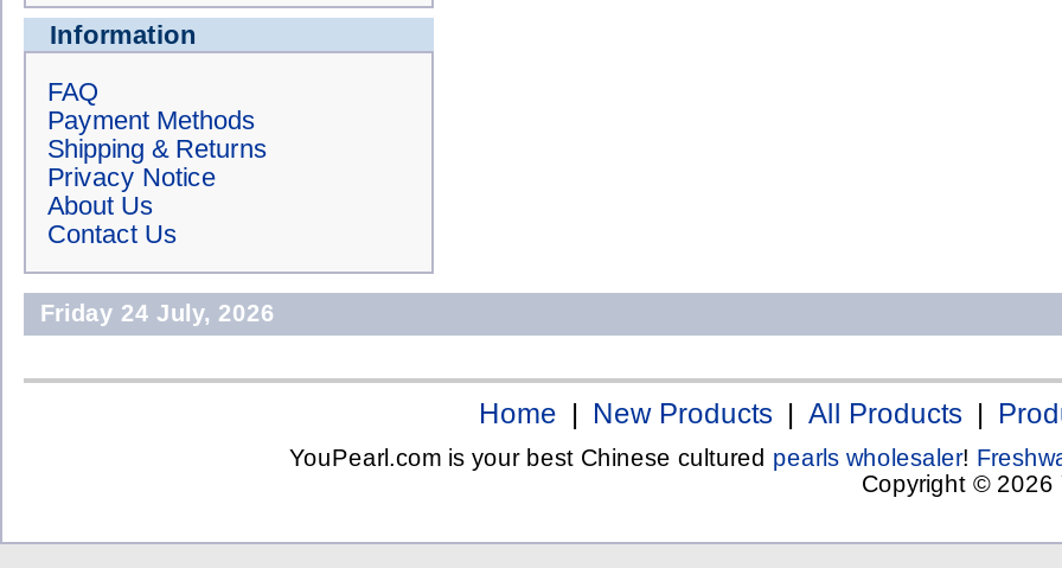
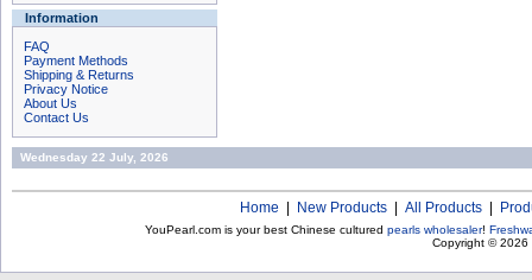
- Friday 24 July, 2026
+ Wednesday 22 July, 2026
